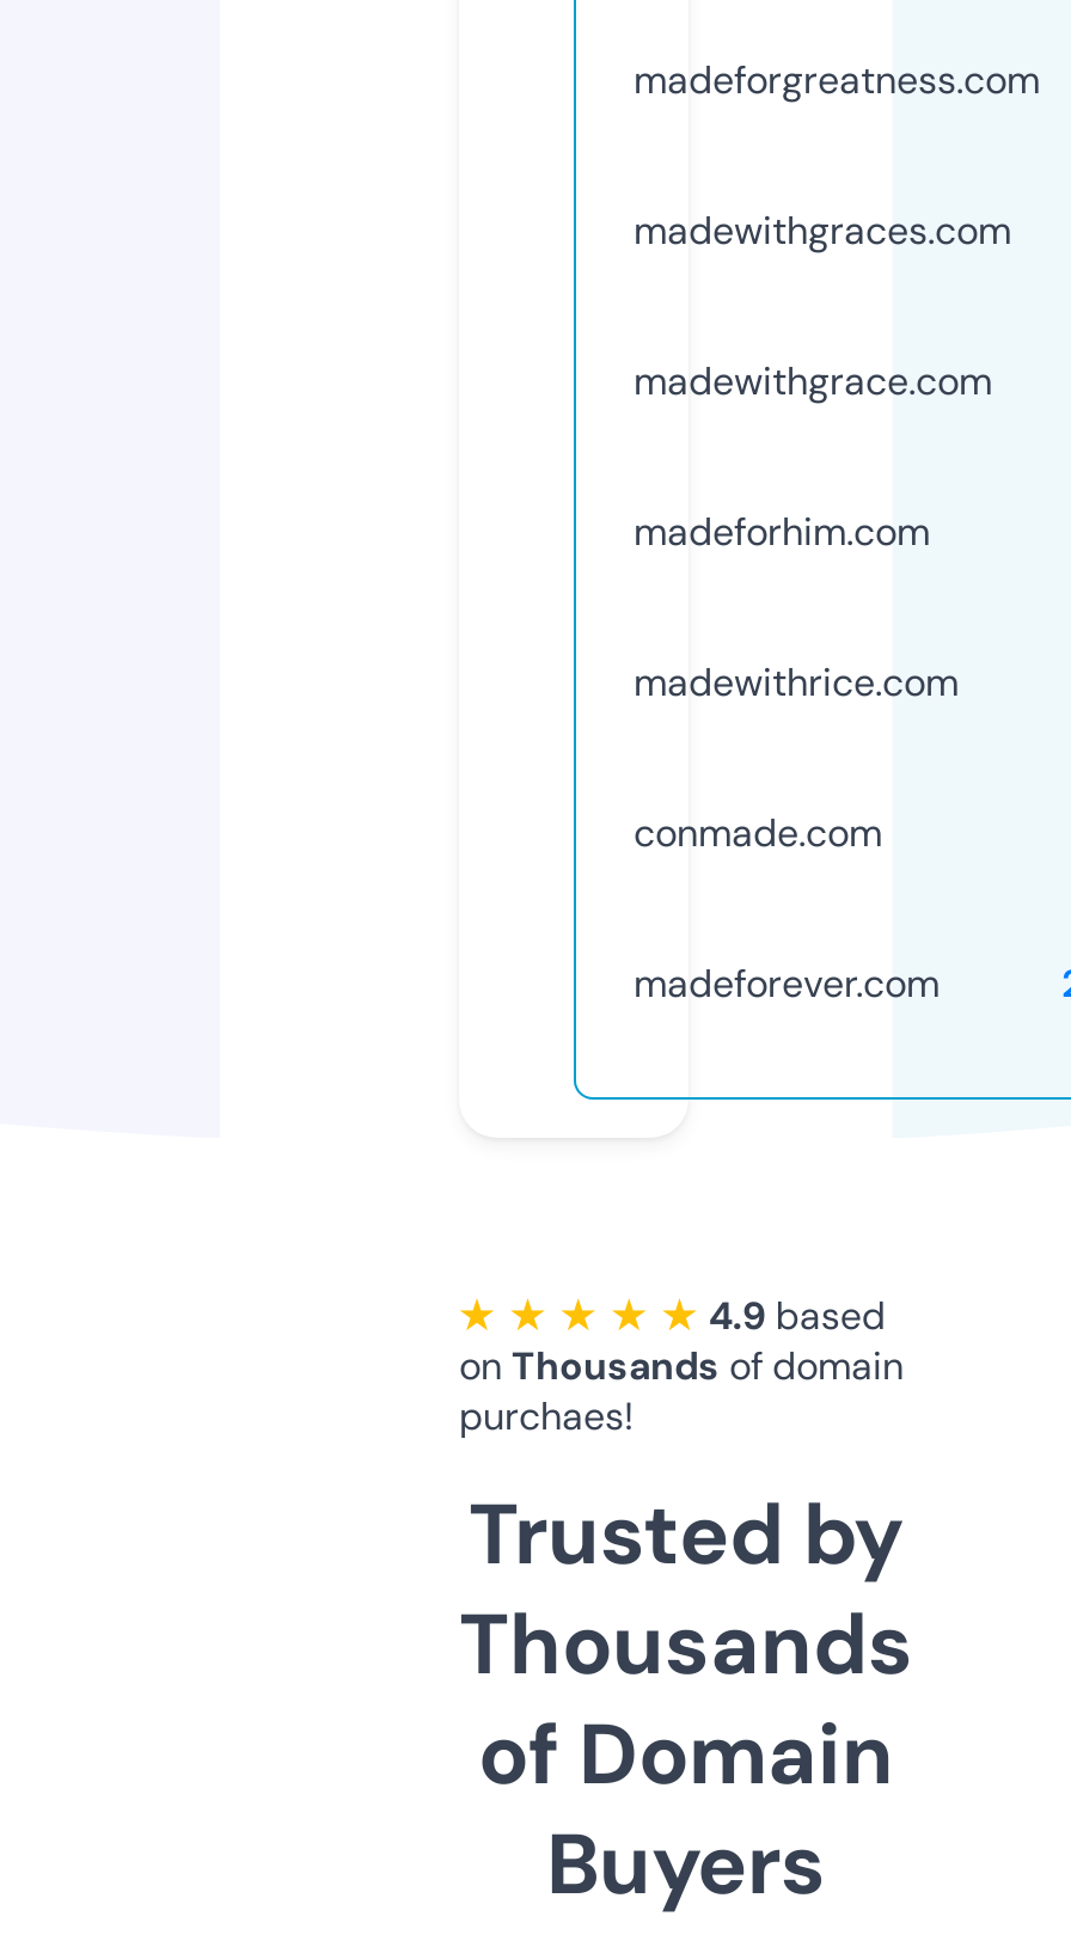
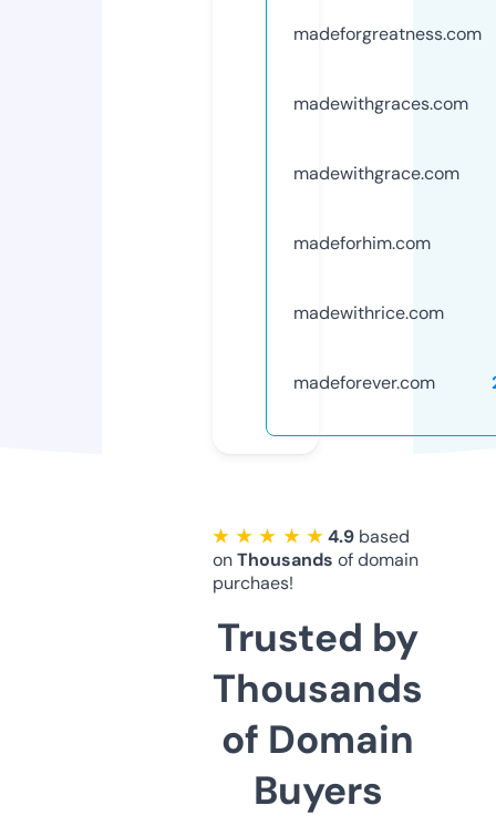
- conmade.com
